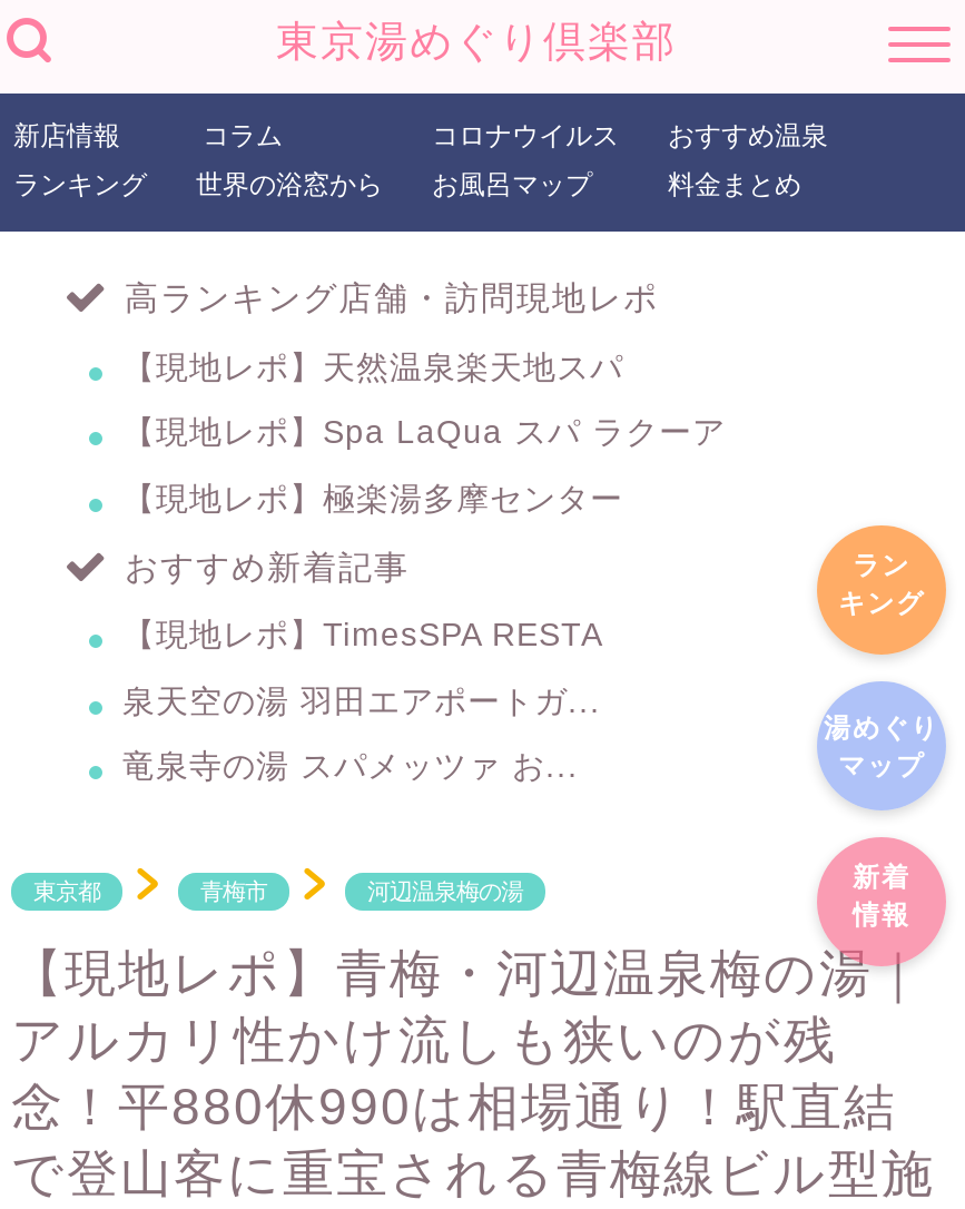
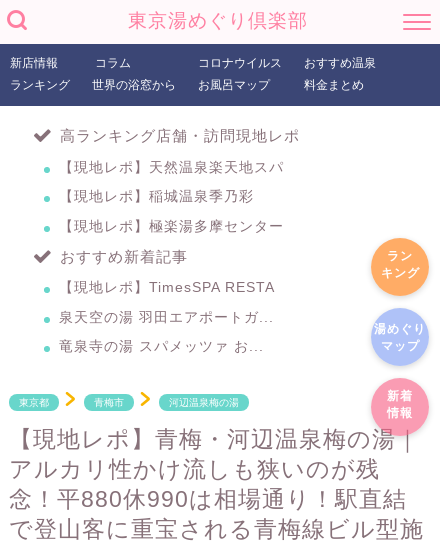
- 【現地レポ】Spa LaQua スパ ラクーア
+ 【現地レポ】稲城温泉季乃彩
